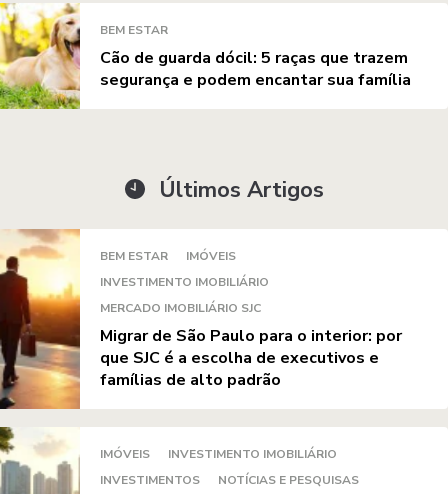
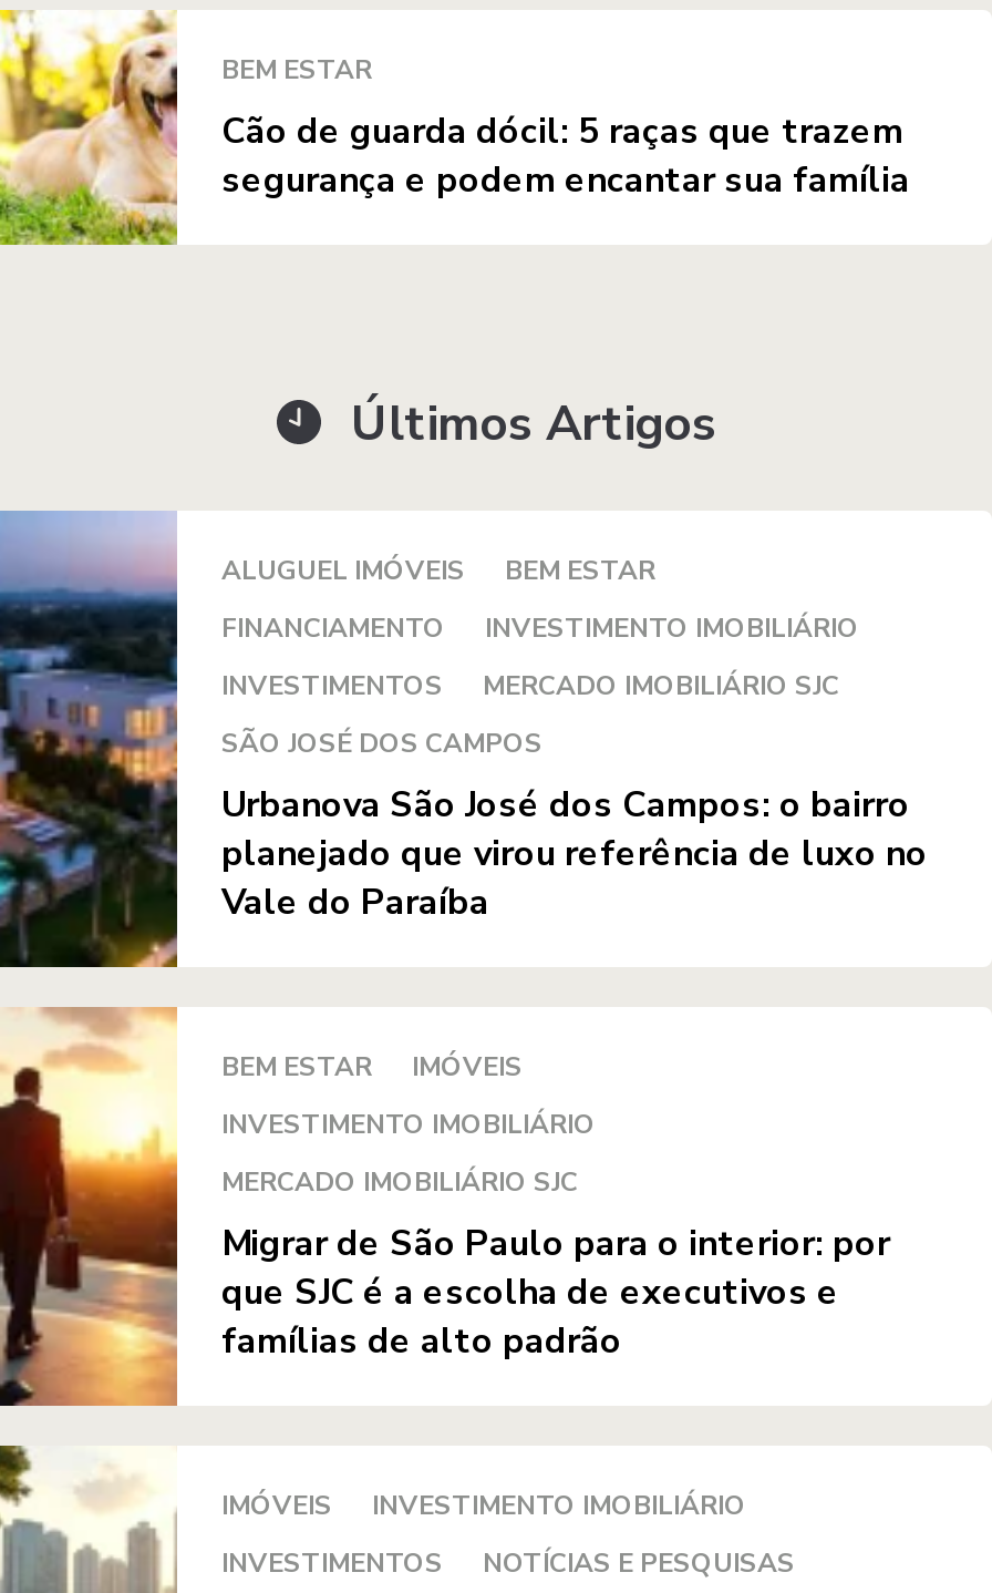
+ [image]
+ ALUGUEL IMÓVEIS
+ BEM ESTAR
+ FINANCIAMENTO
+ INVESTIMENTO IMOBILIÁRIO
+ INVESTIMENTOS
+ MERCADO IMOBILIÁRIO SJC
+ SÃO JOSÉ DOS CAMPOS
+ Urbanova São José dos Campos: o bairro
+ planejado que virou referência de luxo no
+ Vale do Paraíba
